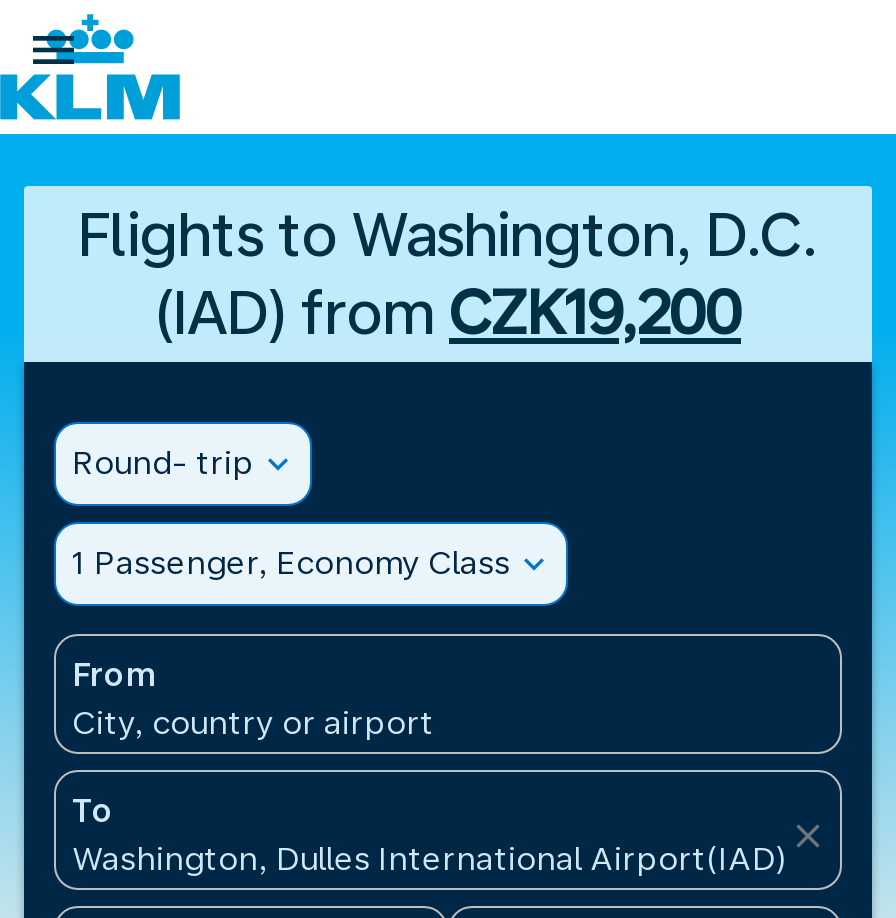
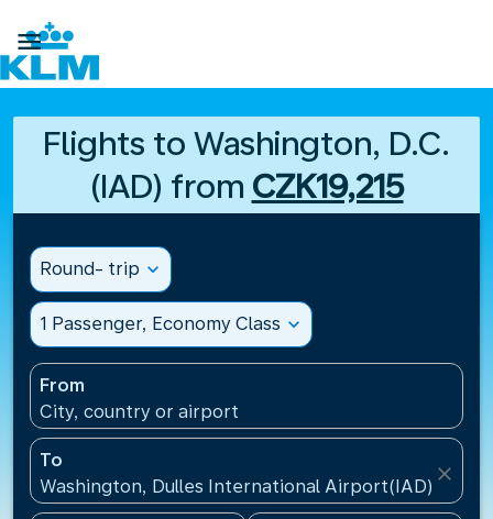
- (IAD) from CZK19,200
+ (IAD) from CZK19,215
